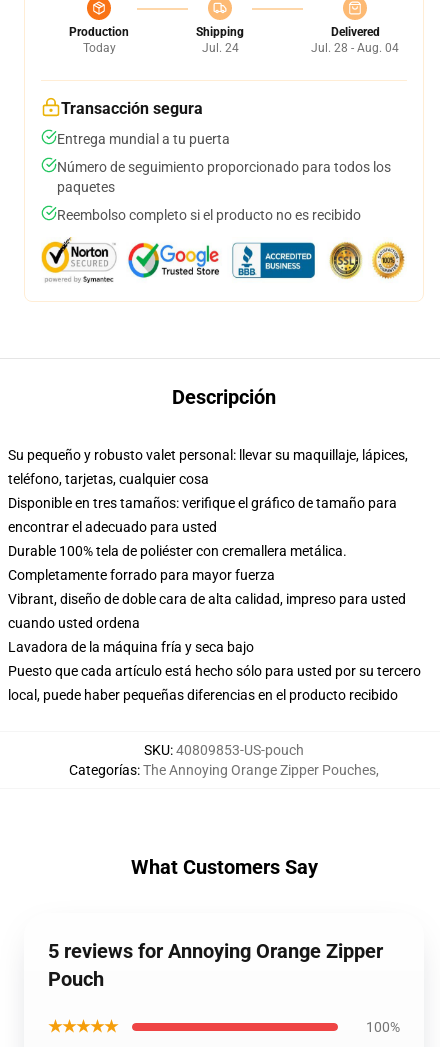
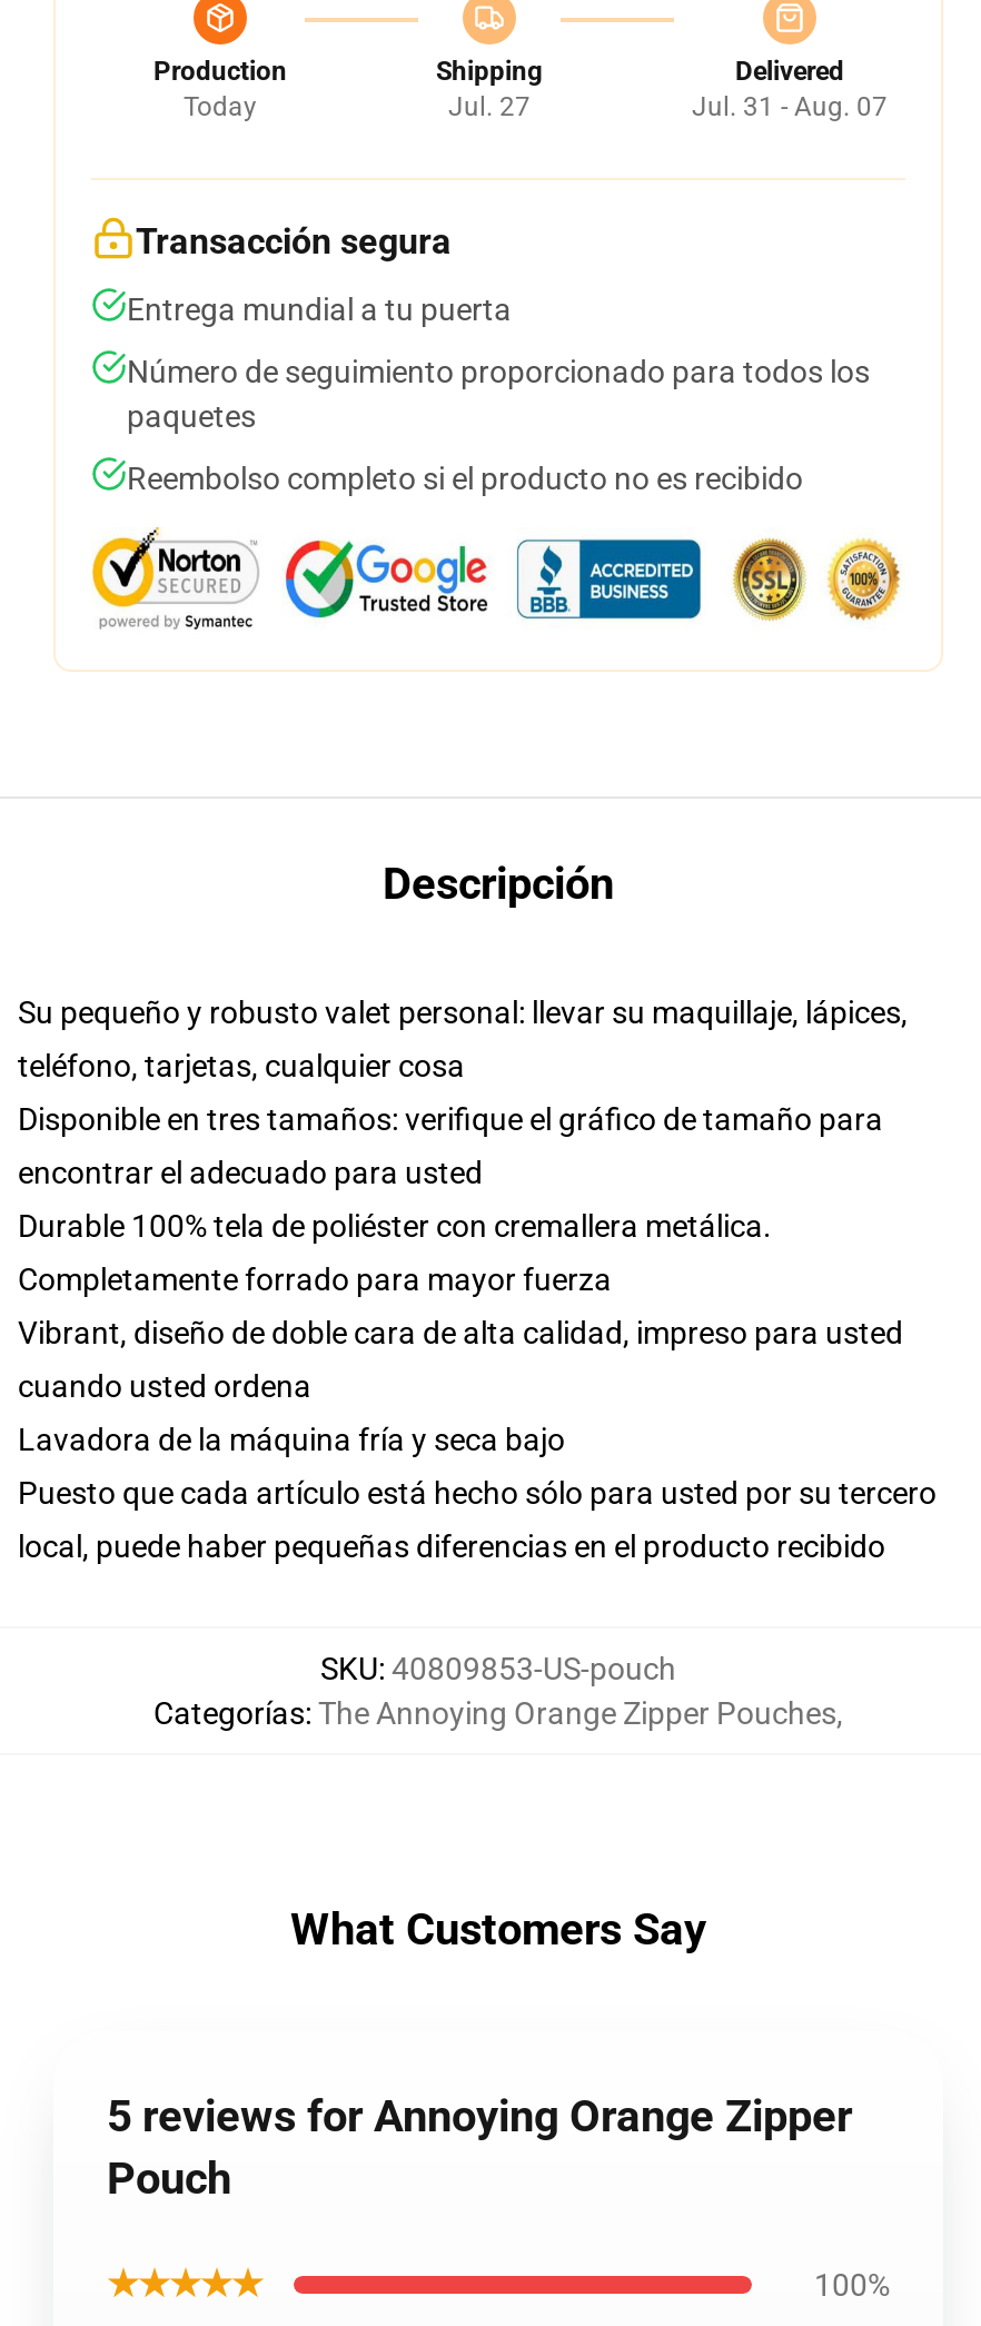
- Jul. 24
+ Jul. 27

- Jul. 28 - Aug. 04
+ Jul. 31 - Aug. 07
